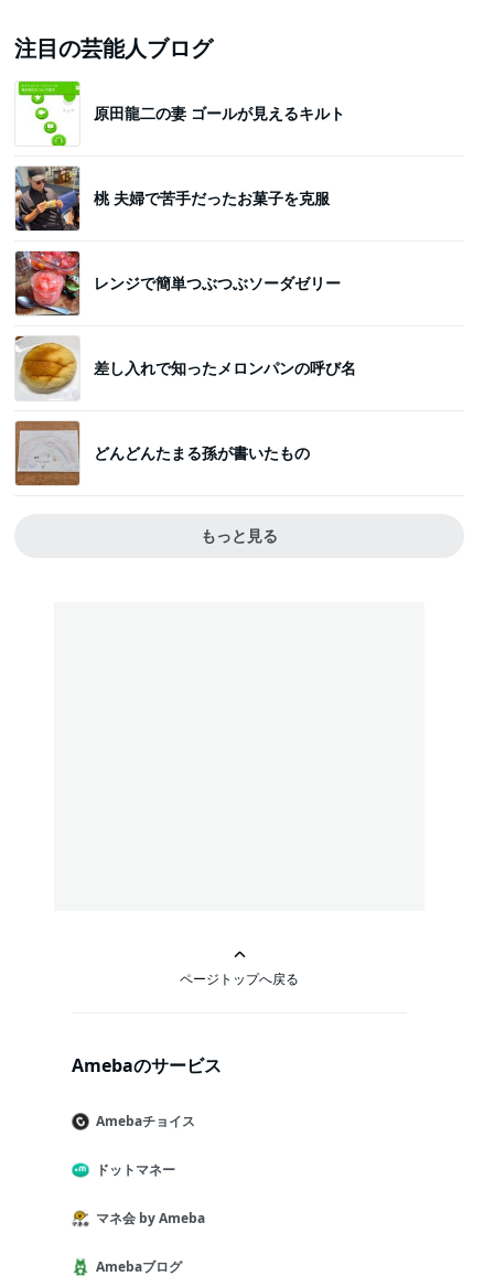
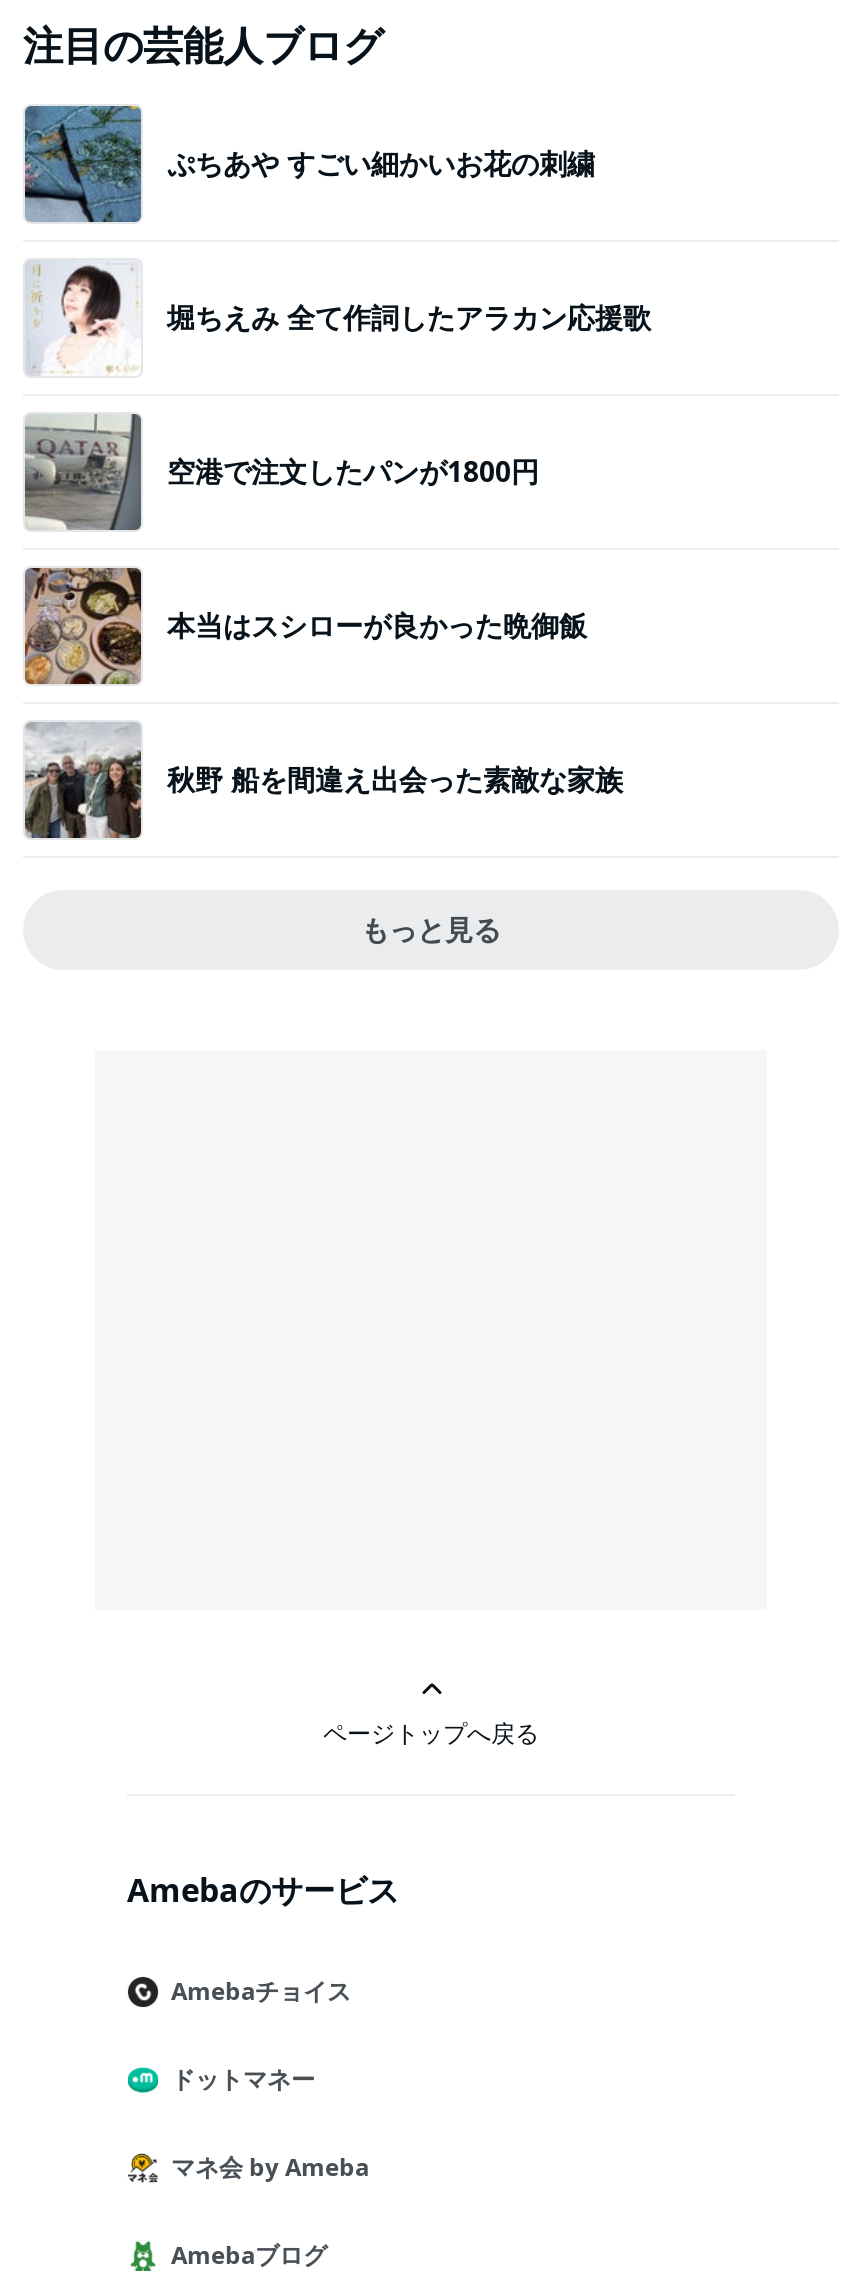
- [image]
- 原田龍二の妻 ゴールが見えるキルト
+ [image]
+ ぷちあや すごい細かいお花の刺繍

- [image]
- 桃 夫婦で苦手だったお菓子を克服
+ [image]
+ 堀ちえみ 全て作詞したアラカン応援歌

- [image]
- レンジで簡単つぶつぶソーダゼリー
+ [image]
+ 空港で注文したパンが1800円

- [image]
- 差し入れで知ったメロンパンの呼び名
+ [image]
+ 本当はスシローが良かった晩御飯

- [image]
- どんどんたまる孫が書いたもの
+ [image]
+ 秋野 船を間違え出会った素敵な家族
